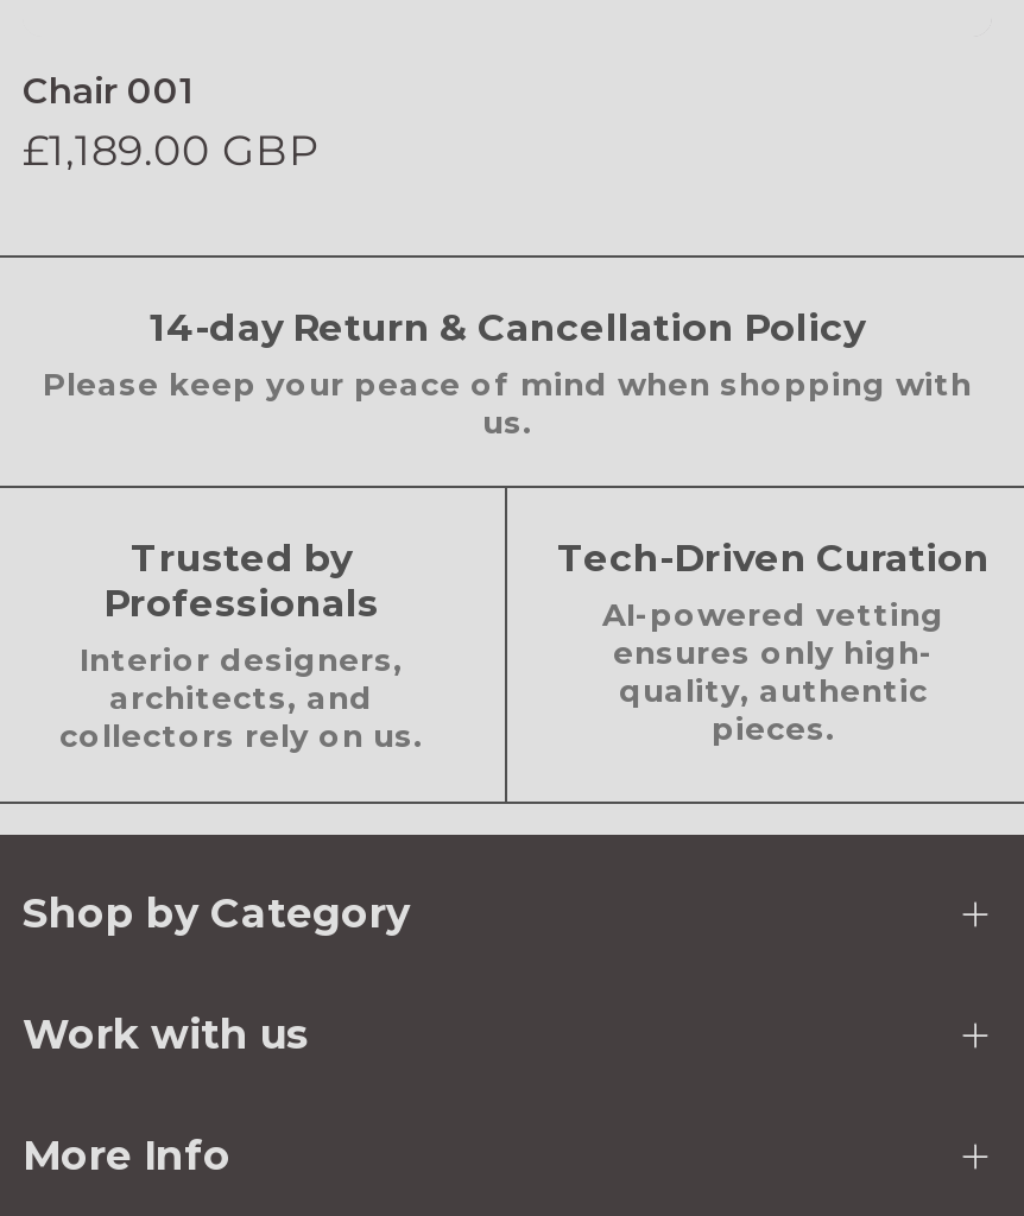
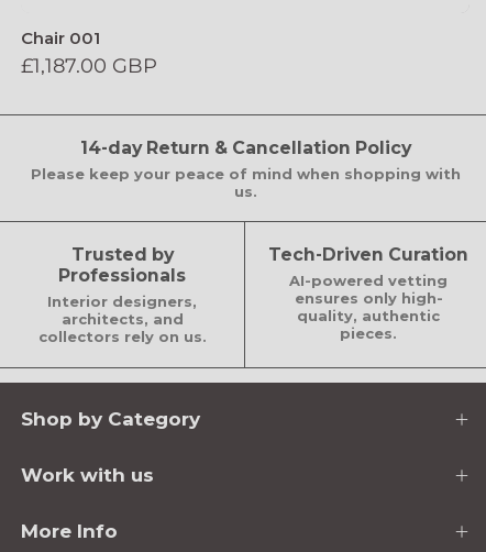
- £1,189.00 GBP
+ £1,187.00 GBP
